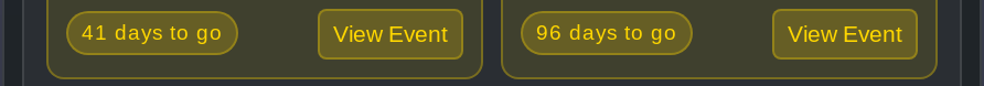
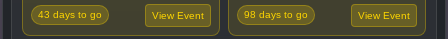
- 41 days to go
+ 43 days to go

- 96 days to go
+ 98 days to go
